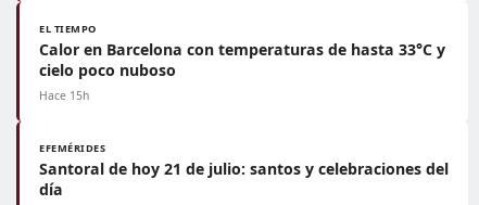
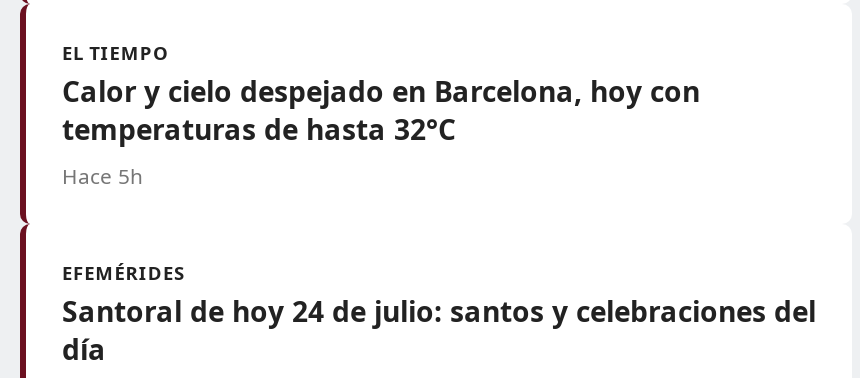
- Calor en Barcelona con temperaturas de hasta 33°C y
- cielo poco nuboso
- Hace 15h
+ Calor y cielo despejado en Barcelona, hoy con
+ temperaturas de hasta 32°C
+ Hace 5h

- Santoral de hoy 21 de julio: santos y celebraciones del
+ Santoral de hoy 24 de julio: santos y celebraciones del
